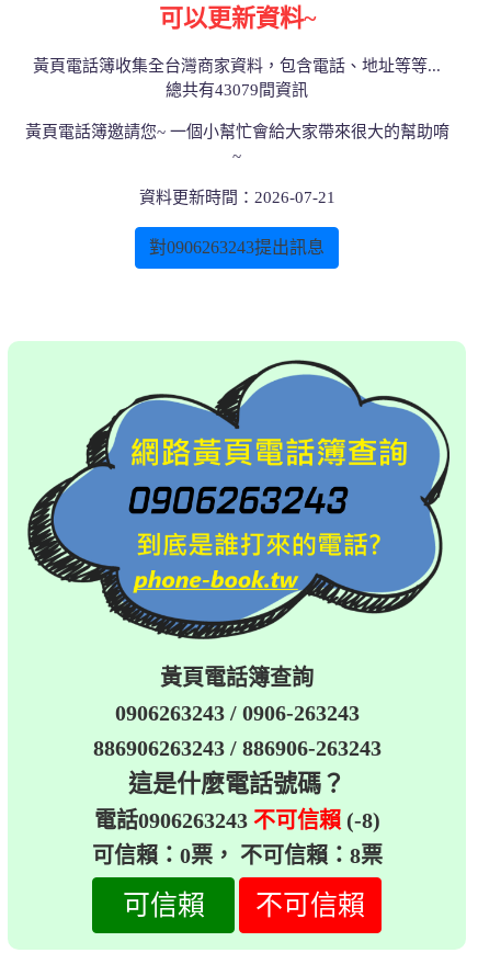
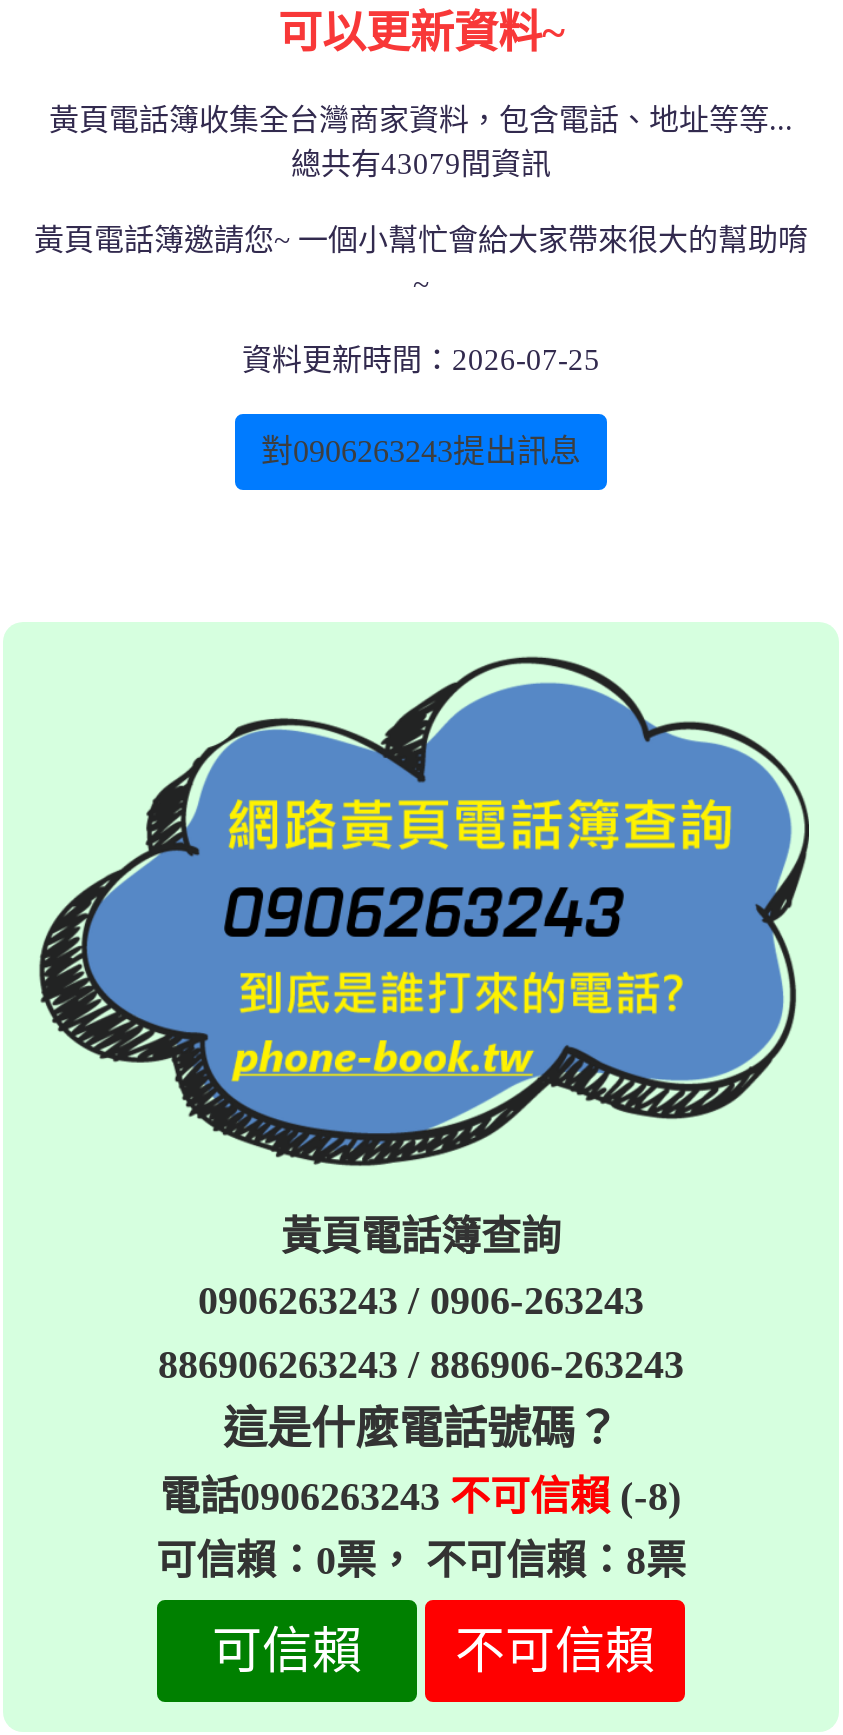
- 資料更新時間：2026-07-21
+ 資料更新時間：2026-07-25
